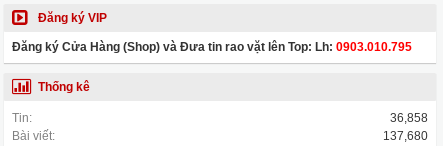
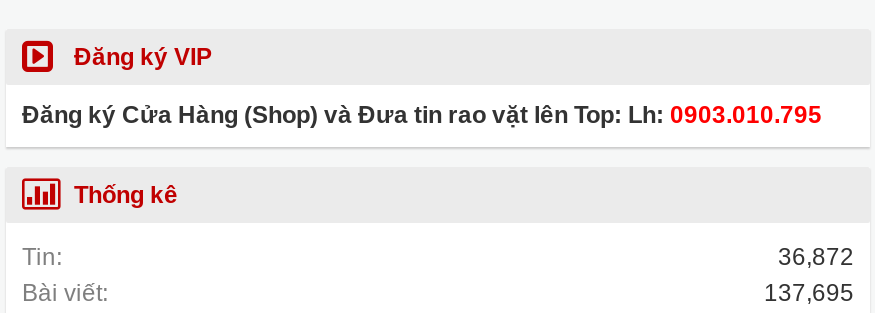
- 36,858
+ 36,872

- 137,680
+ 137,695
